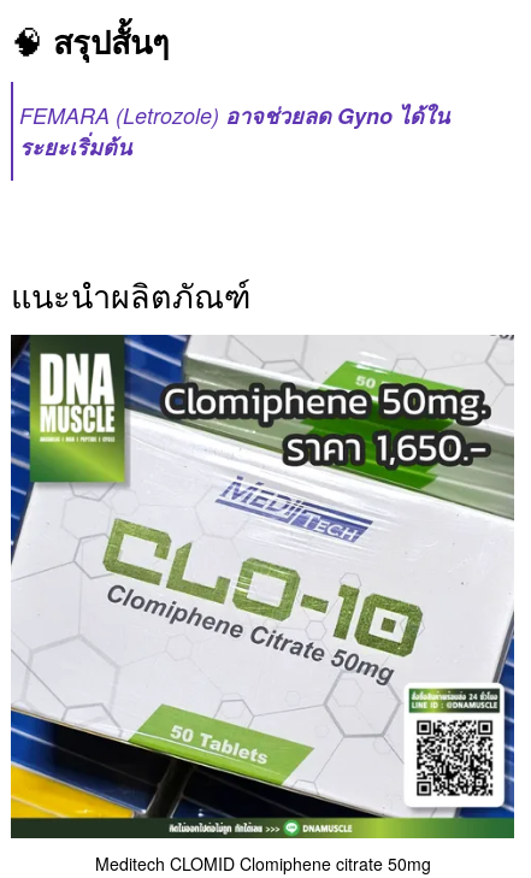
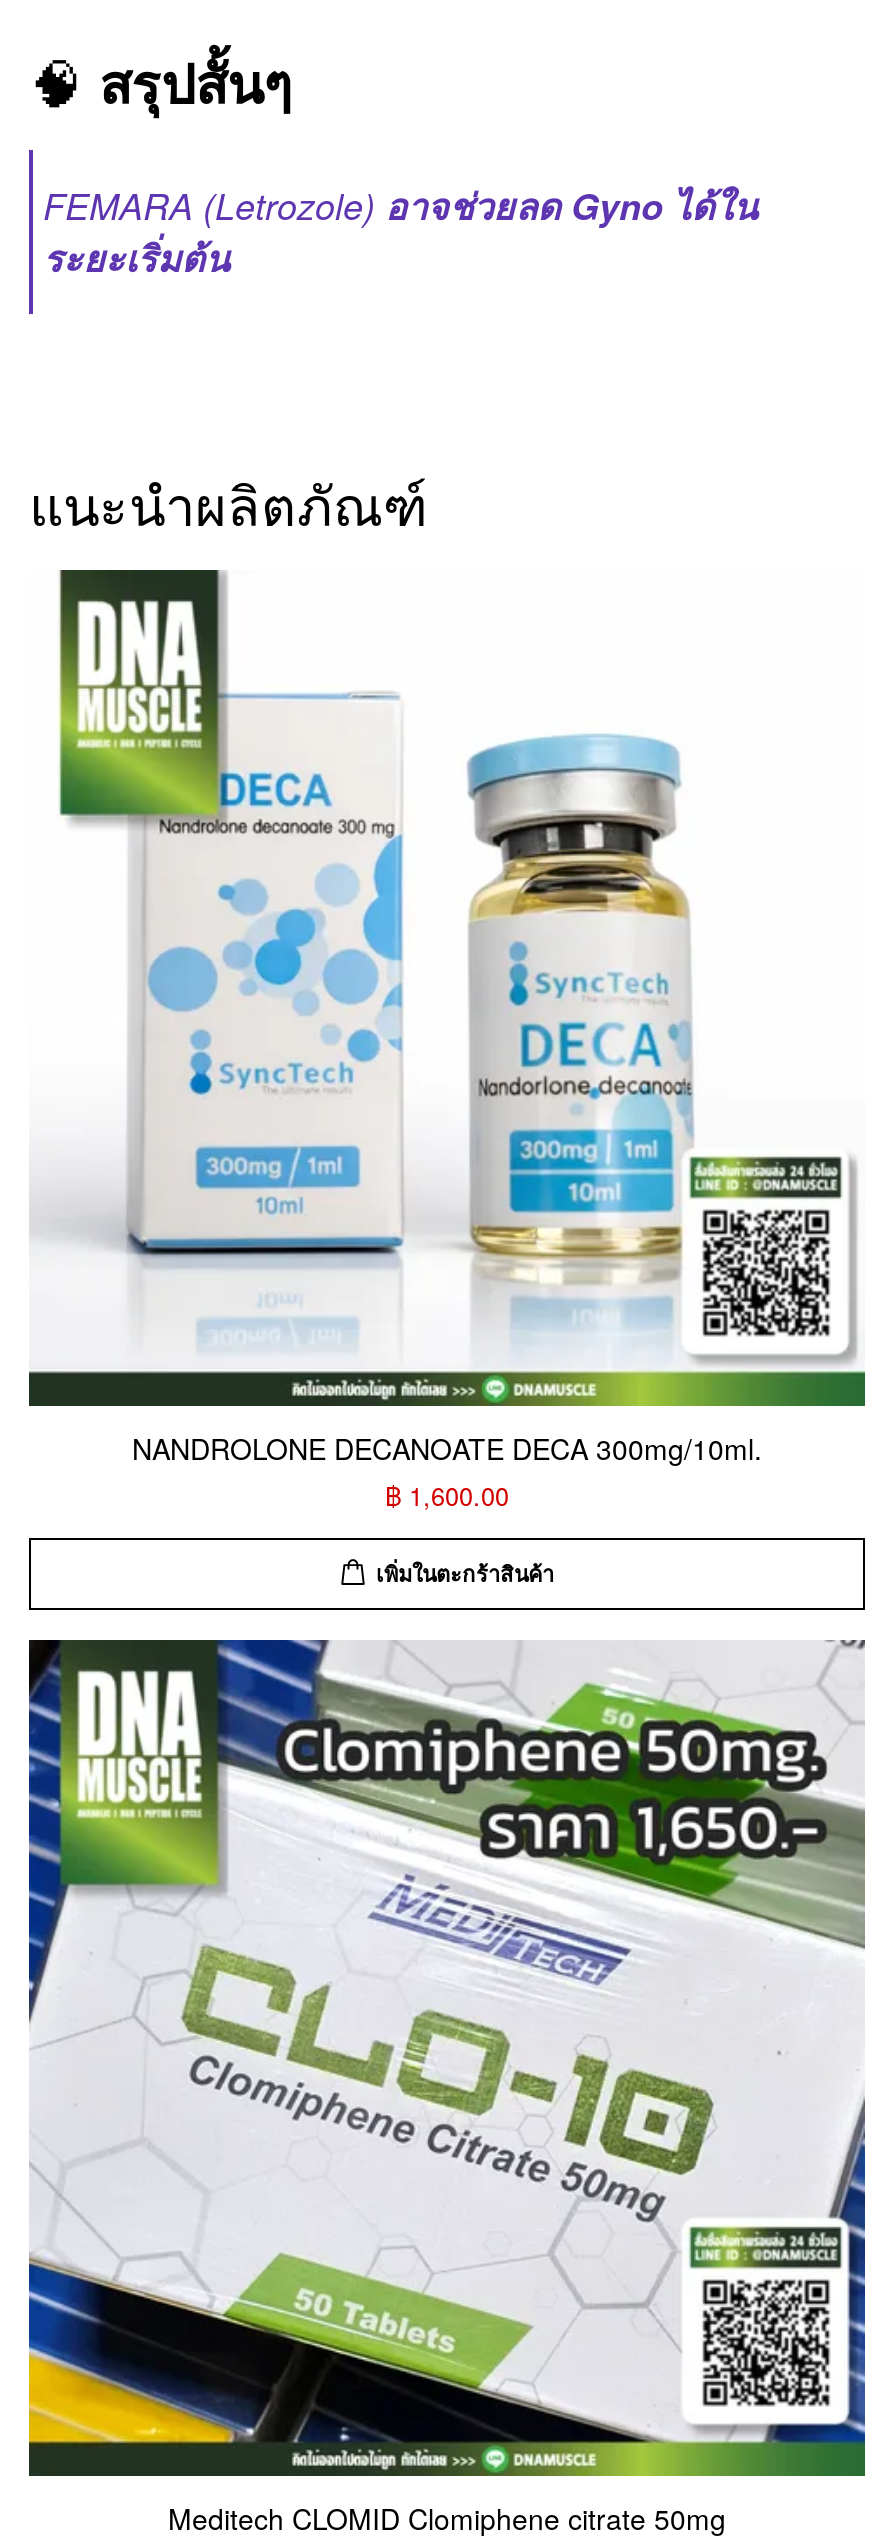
+ [image]
+ NANDROLONE DECANOATE DECA 300mg/10ml.
+ ฿ 1,600.00
+ เพิ่มในตะกร้าสินค้า

+ [image]
